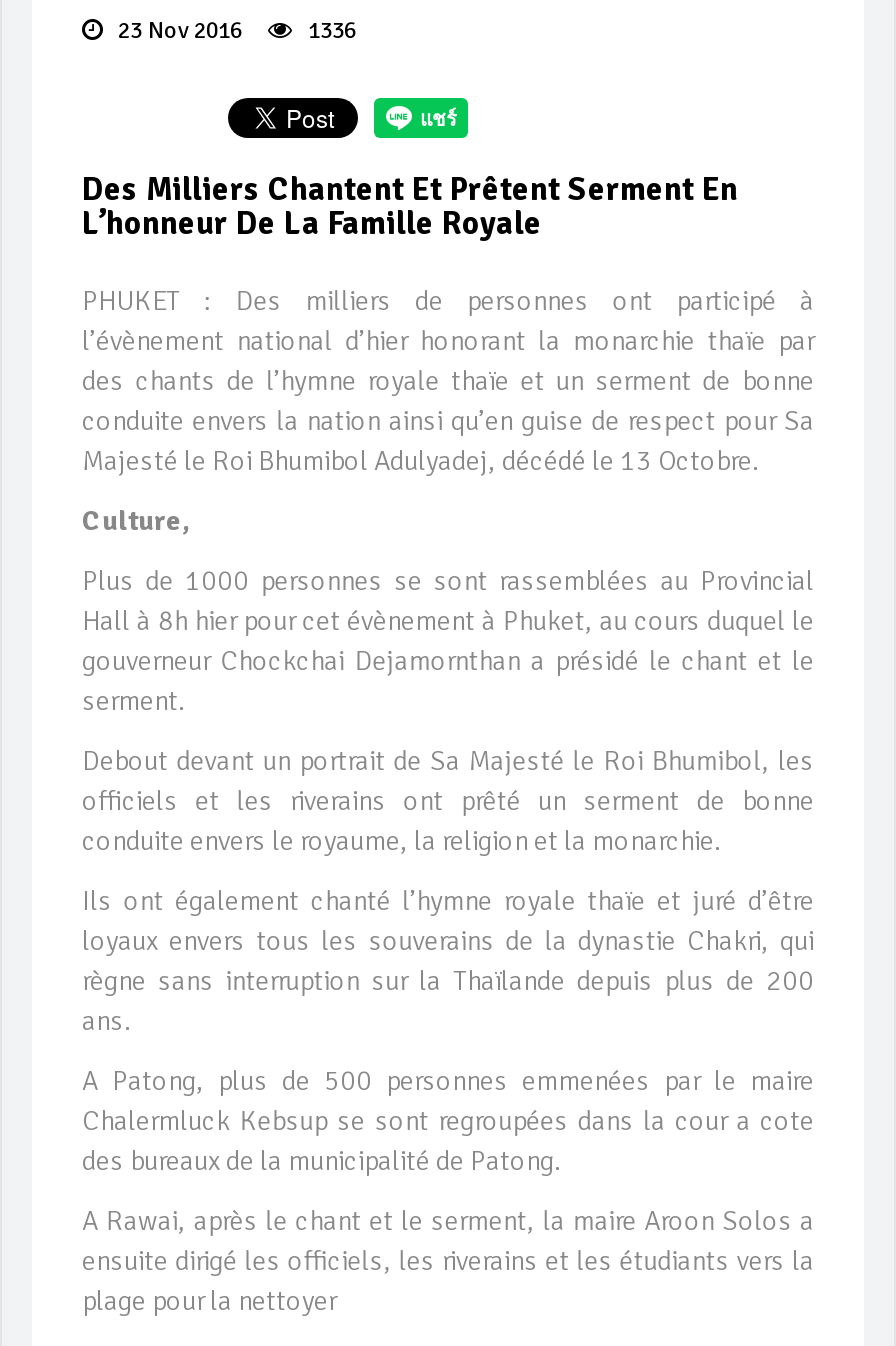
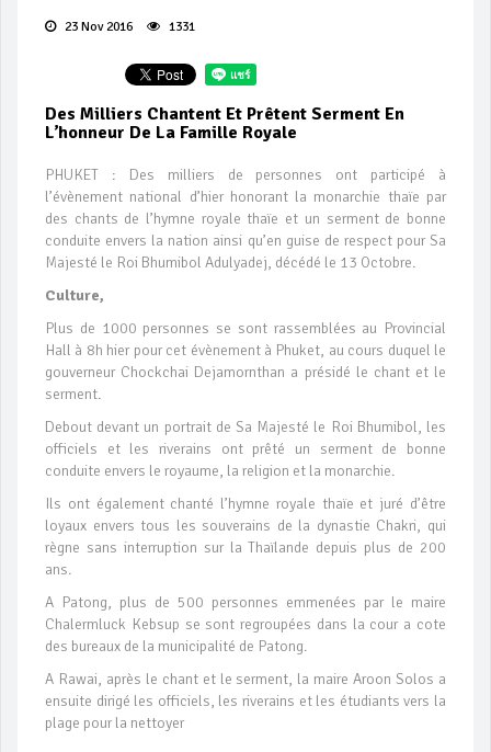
- 23 Nov 2016 1336
+ 23 Nov 2016 1331
